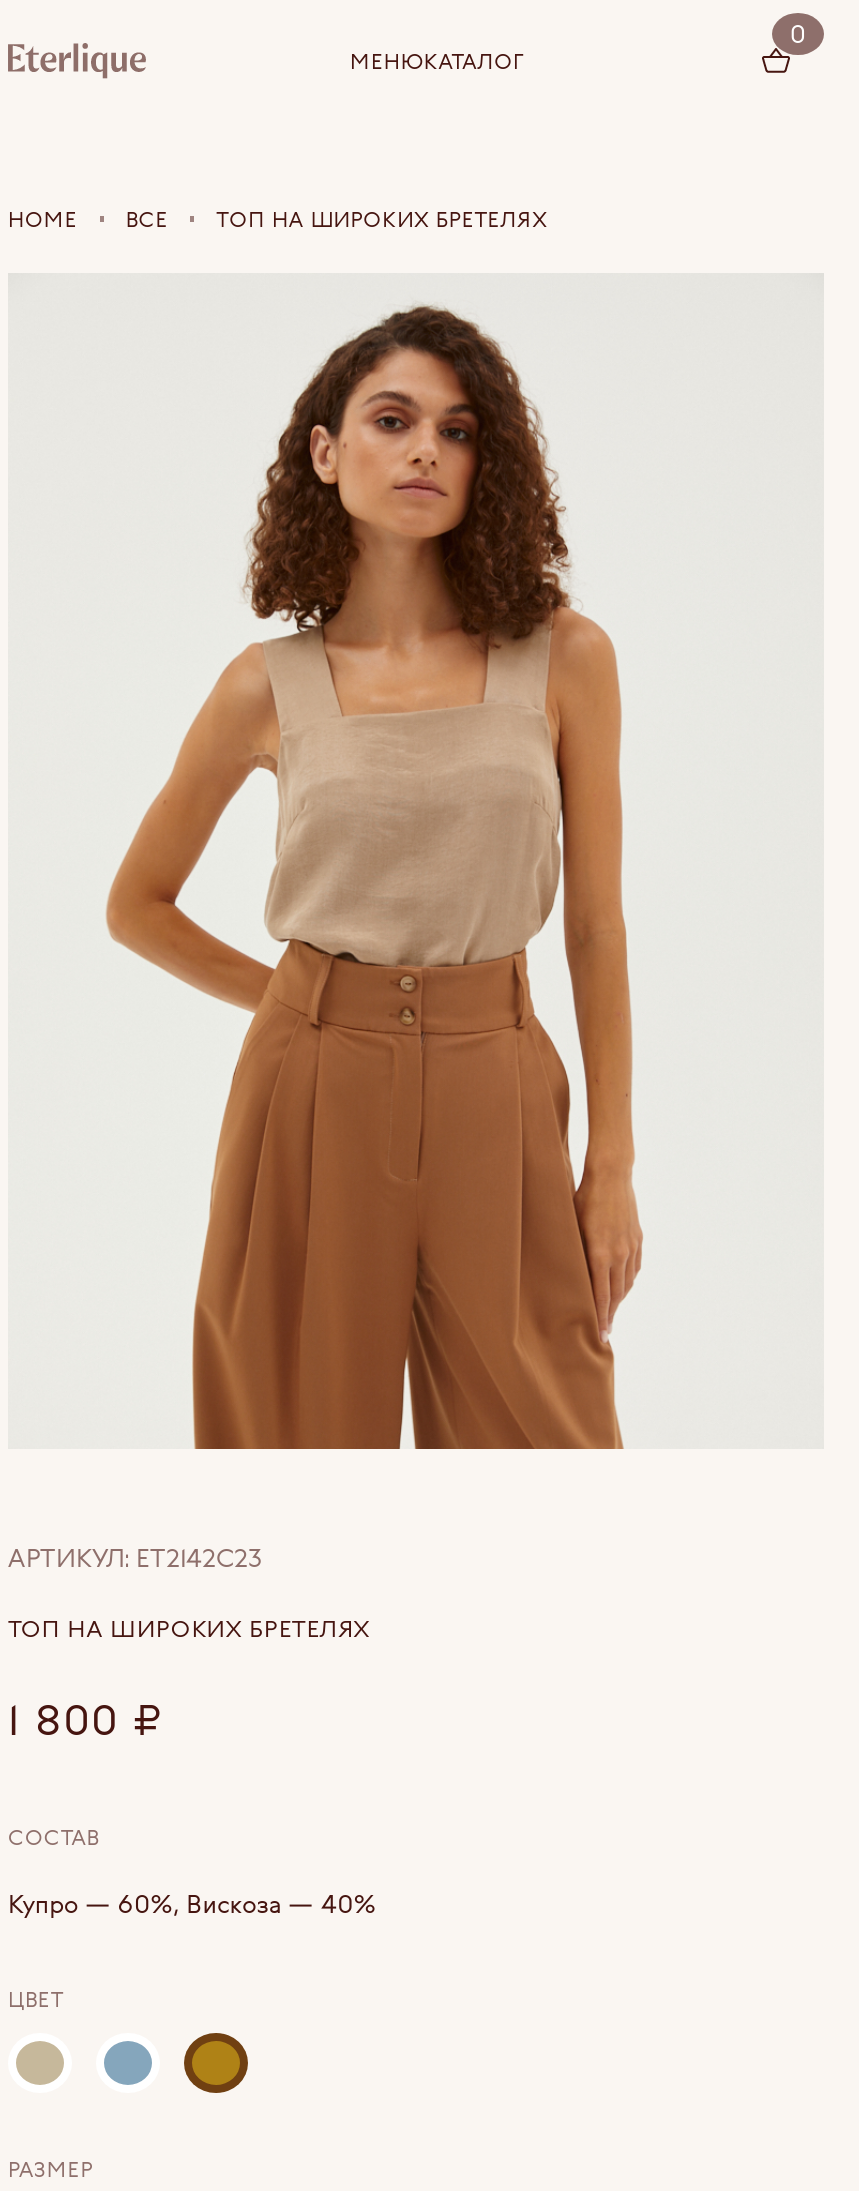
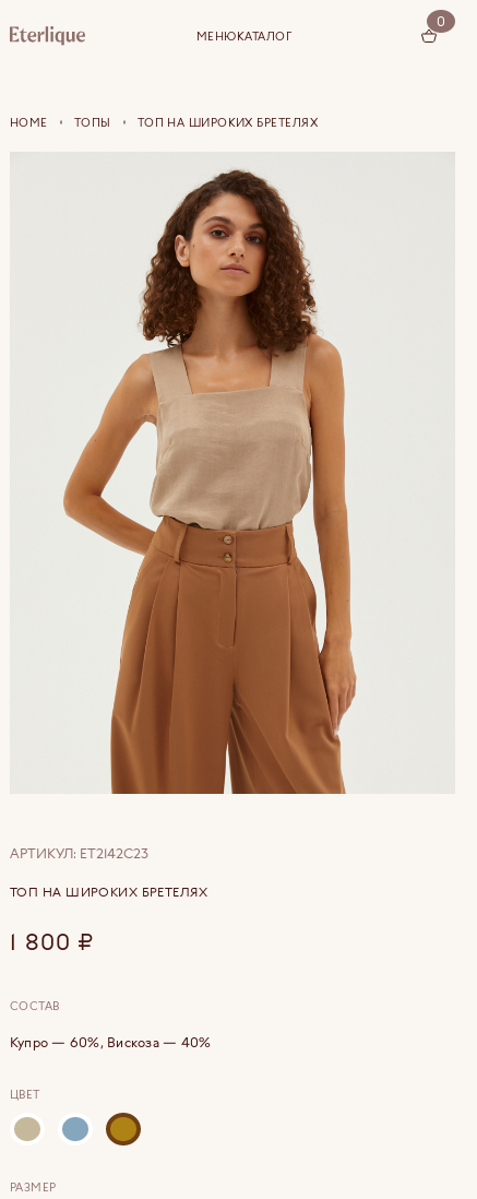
- ВСЕ
+ ТОПЫ
